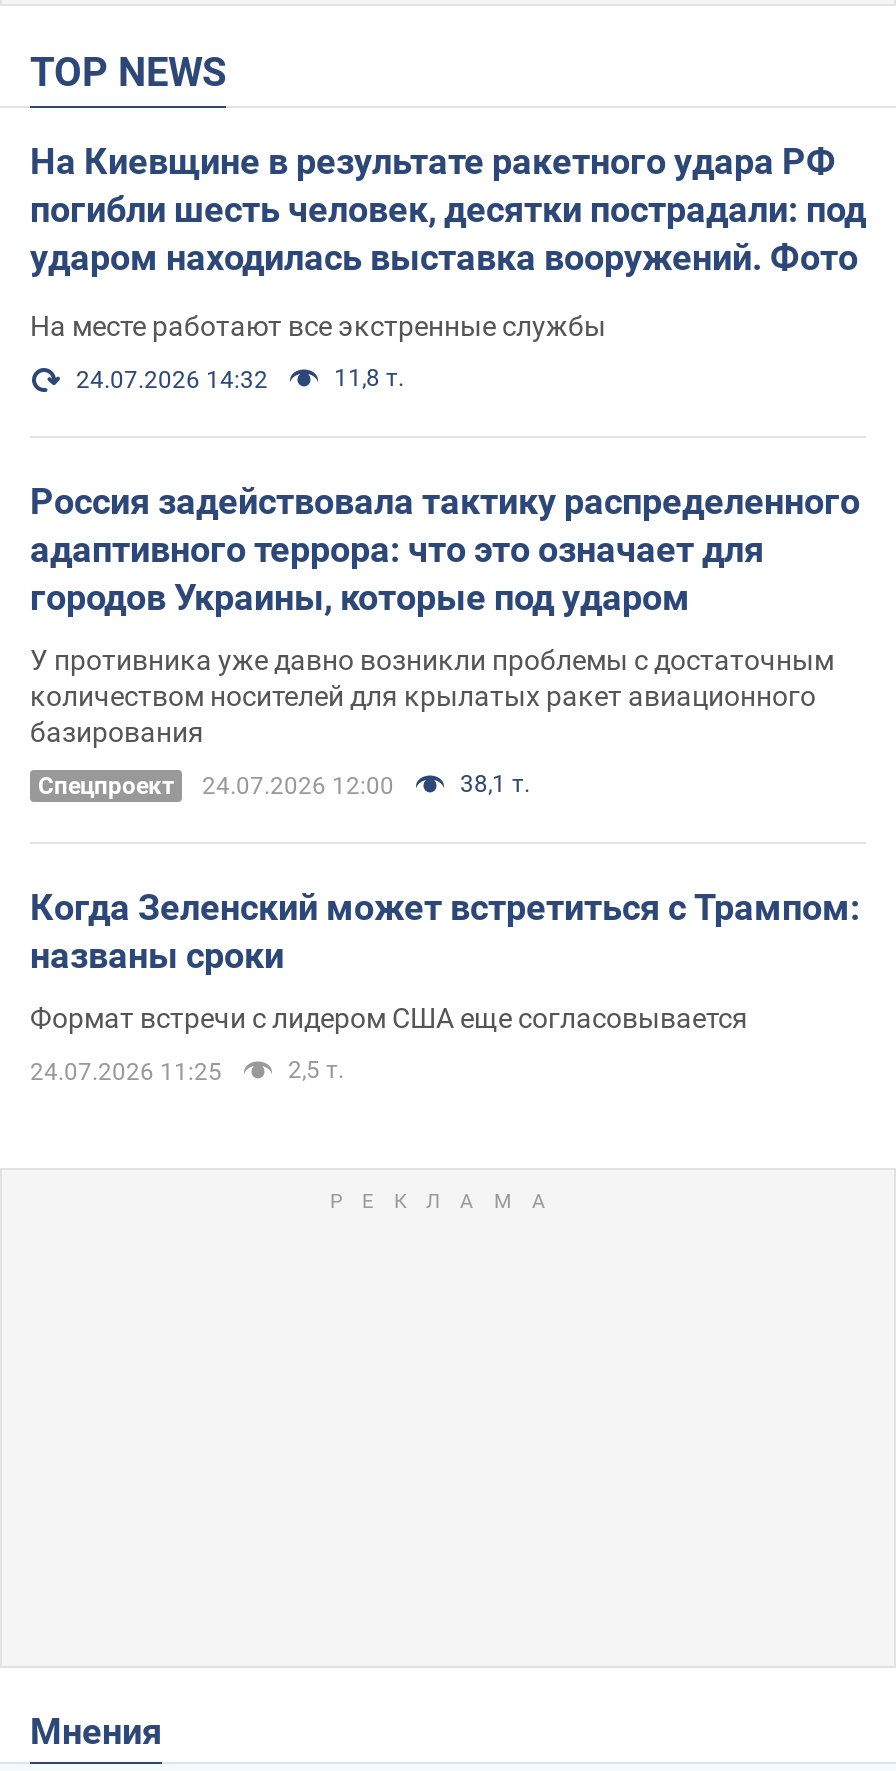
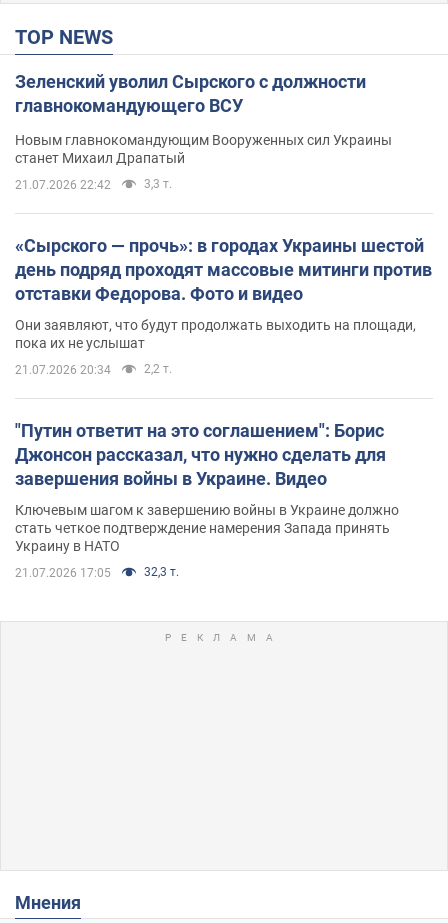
- На Киевщине в результате ракетного удара РФ
- погибли шесть человек, десятки пострадали: под
- ударом находилась выставка вооружений. Фото
+ Зеленский уволил Сырского с должности
+ главнокомандующего ВСУ

- На месте работают все экстренные службы
+ Новым главнокомандующим Вооруженных сил Украины
+ станет Михаил Драпатый

- 24.07.2026 14:32
- 11,8 т.
+ 21.07.2026 22:42
+ 3,3 т.

- Россия задействовала тактику распределенного
- адаптивного террора: что это означает для
- городов Украины, которые под ударом
+ «Сырского — прочь»: в городах Украины шестой
+ день подряд проходят массовые митинги против
+ отставки Федорова. Фото и видео

- У противника уже давно возникли проблемы с достаточным
- количеством носителей для крылатых ракет авиационного
- базирования
+ Они заявляют, что будут продолжать выходить на площади,
+ пока их не услышат

- Спецпроект
- 24.07.2026 12:00
- 38,1 т.
+ 21.07.2026 20:34
+ 2,2 т.

- Когда Зеленский может встретиться с Трампом:
- названы сроки
+ "Путин ответит на это соглашением": Борис
+ Джонсон рассказал, что нужно сделать для
+ завершения войны в Украине. Видео

- Формат встречи с лидером США еще согласовывается
+ Ключевым шагом к завершению войны в Украине должно
+ стать четкое подтверждение намерения Запада принять
+ Украину в НАТО

- 24.07.2026 11:25
- 2,5 т.
+ 21.07.2026 17:05
+ 32,3 т.
